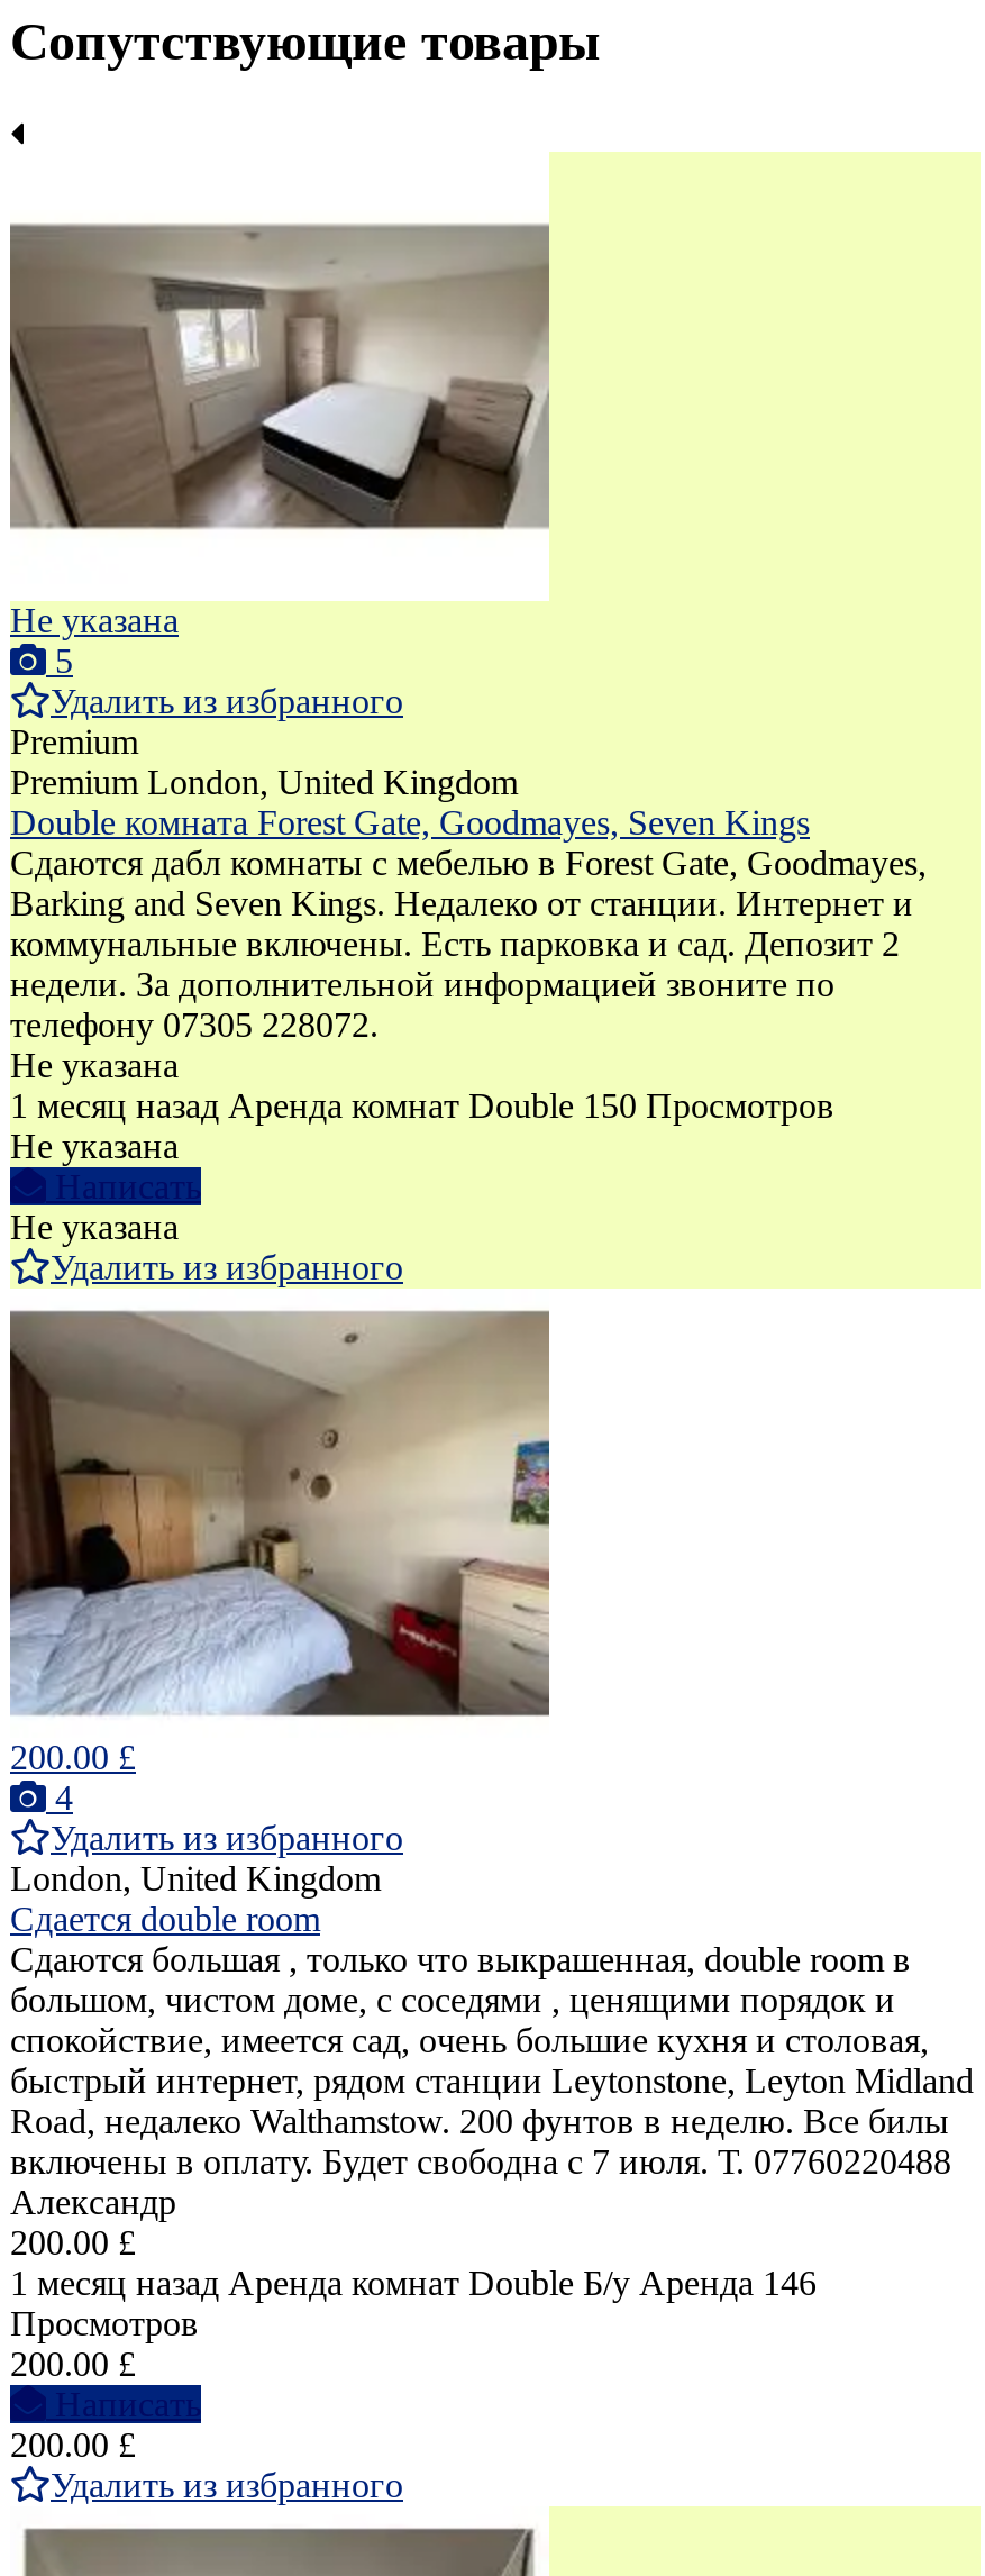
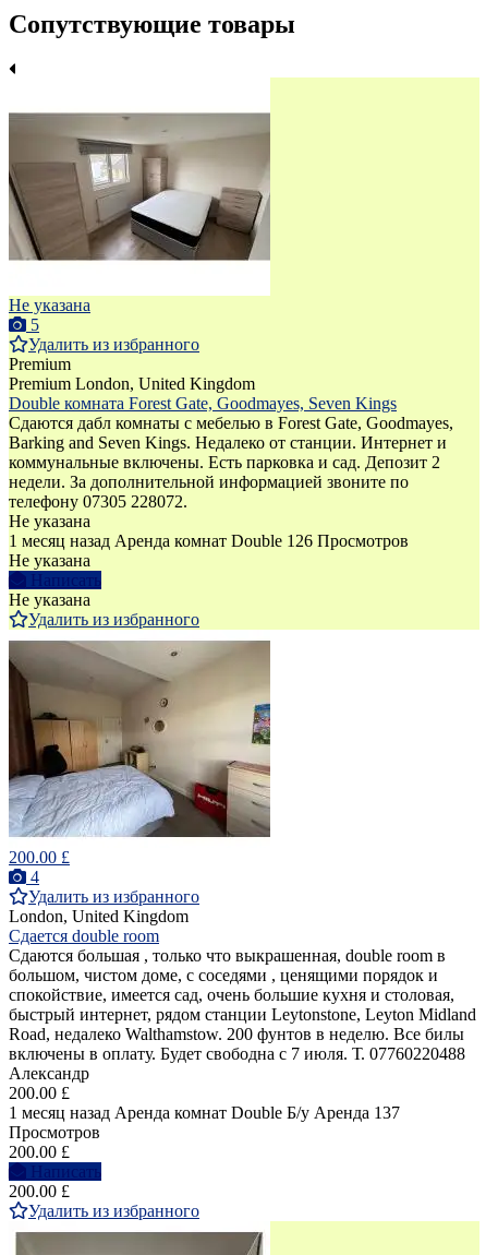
- 1 месяц назад Аренда комнат Double 150 Просмотров
+ 1 месяц назад Аренда комнат Double 126 Просмотров

- 1 месяц назад Аренда комнат Double Б/у Аренда 146
+ 1 месяц назад Аренда комнат Double Б/у Аренда 137
